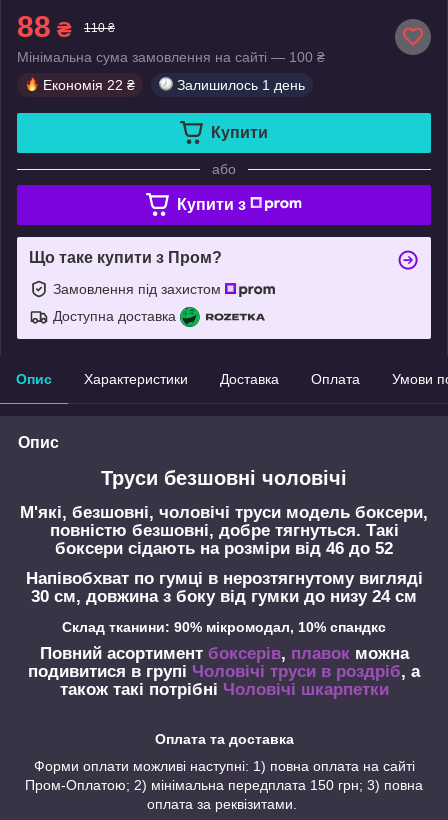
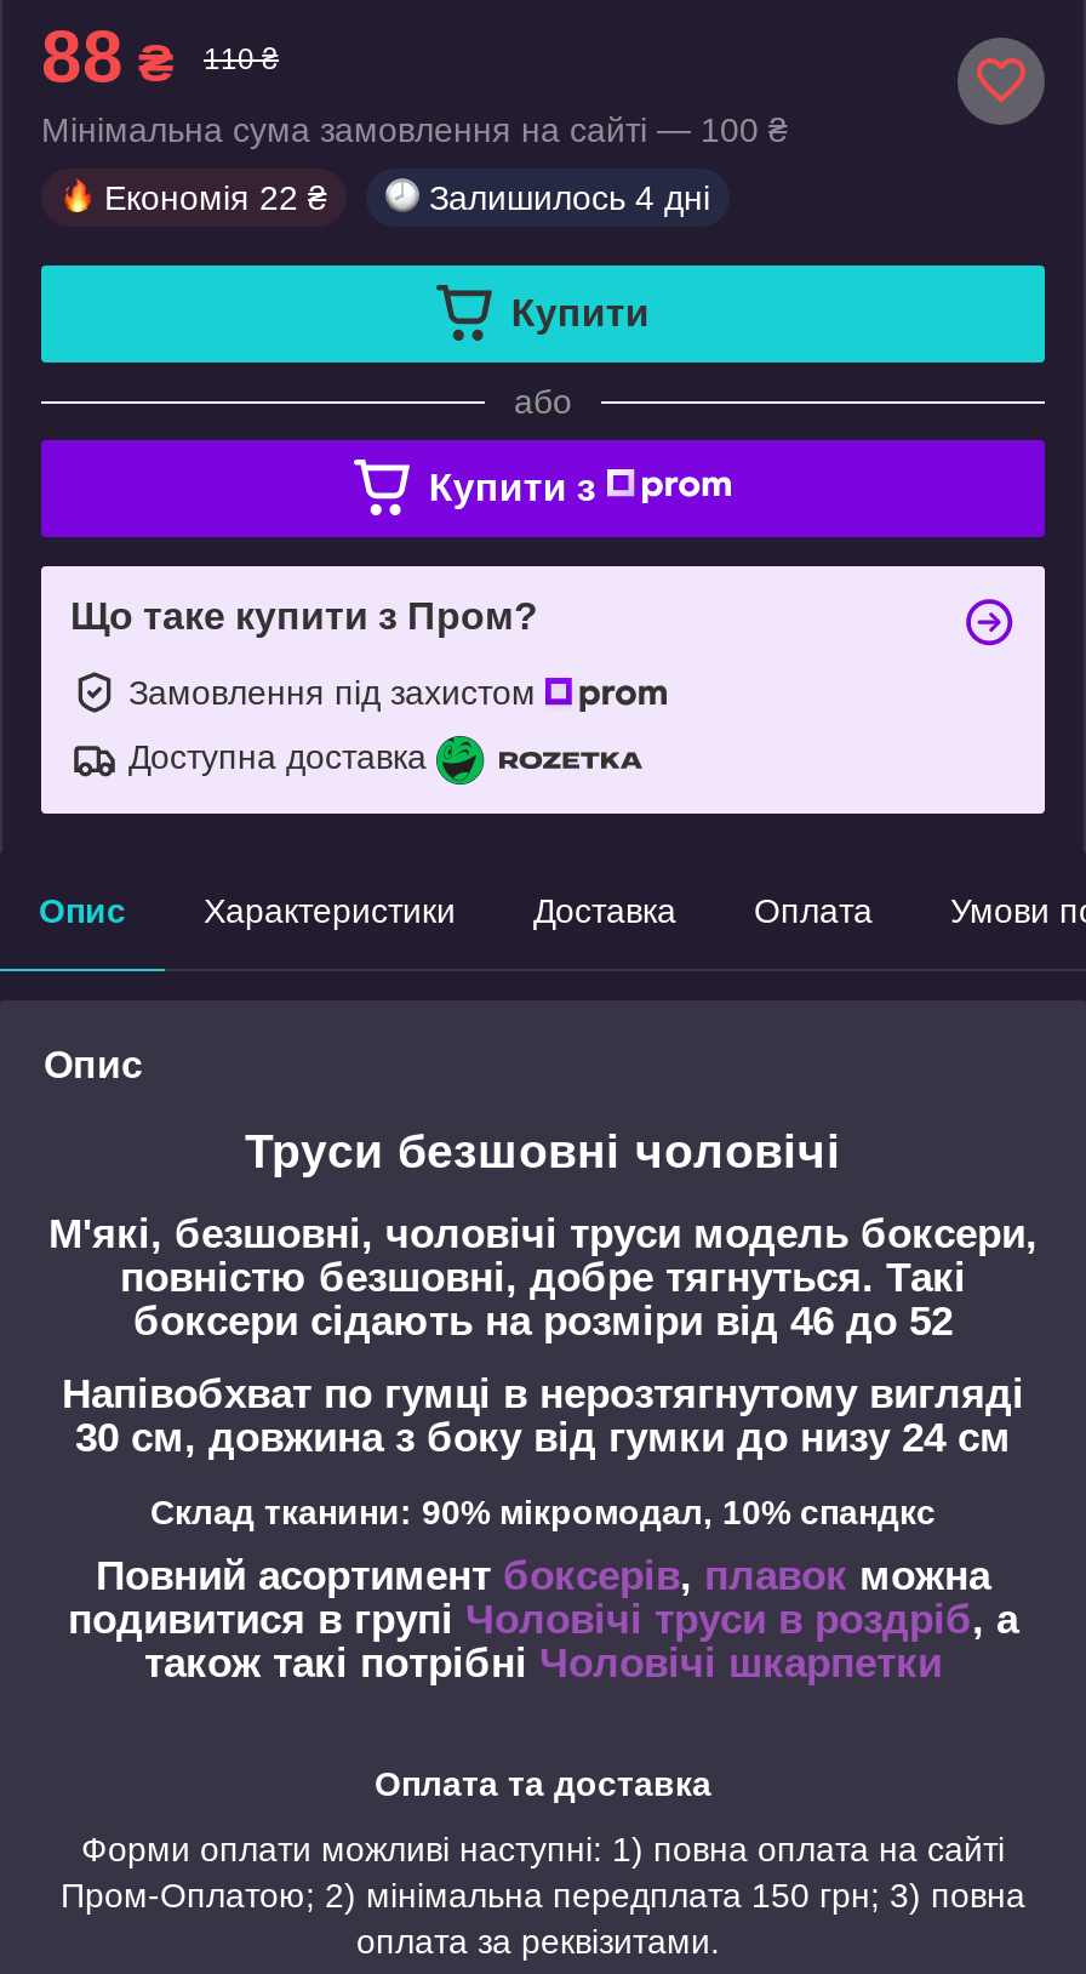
- Залишилось 1 день
+ Залишилось 4 дні
